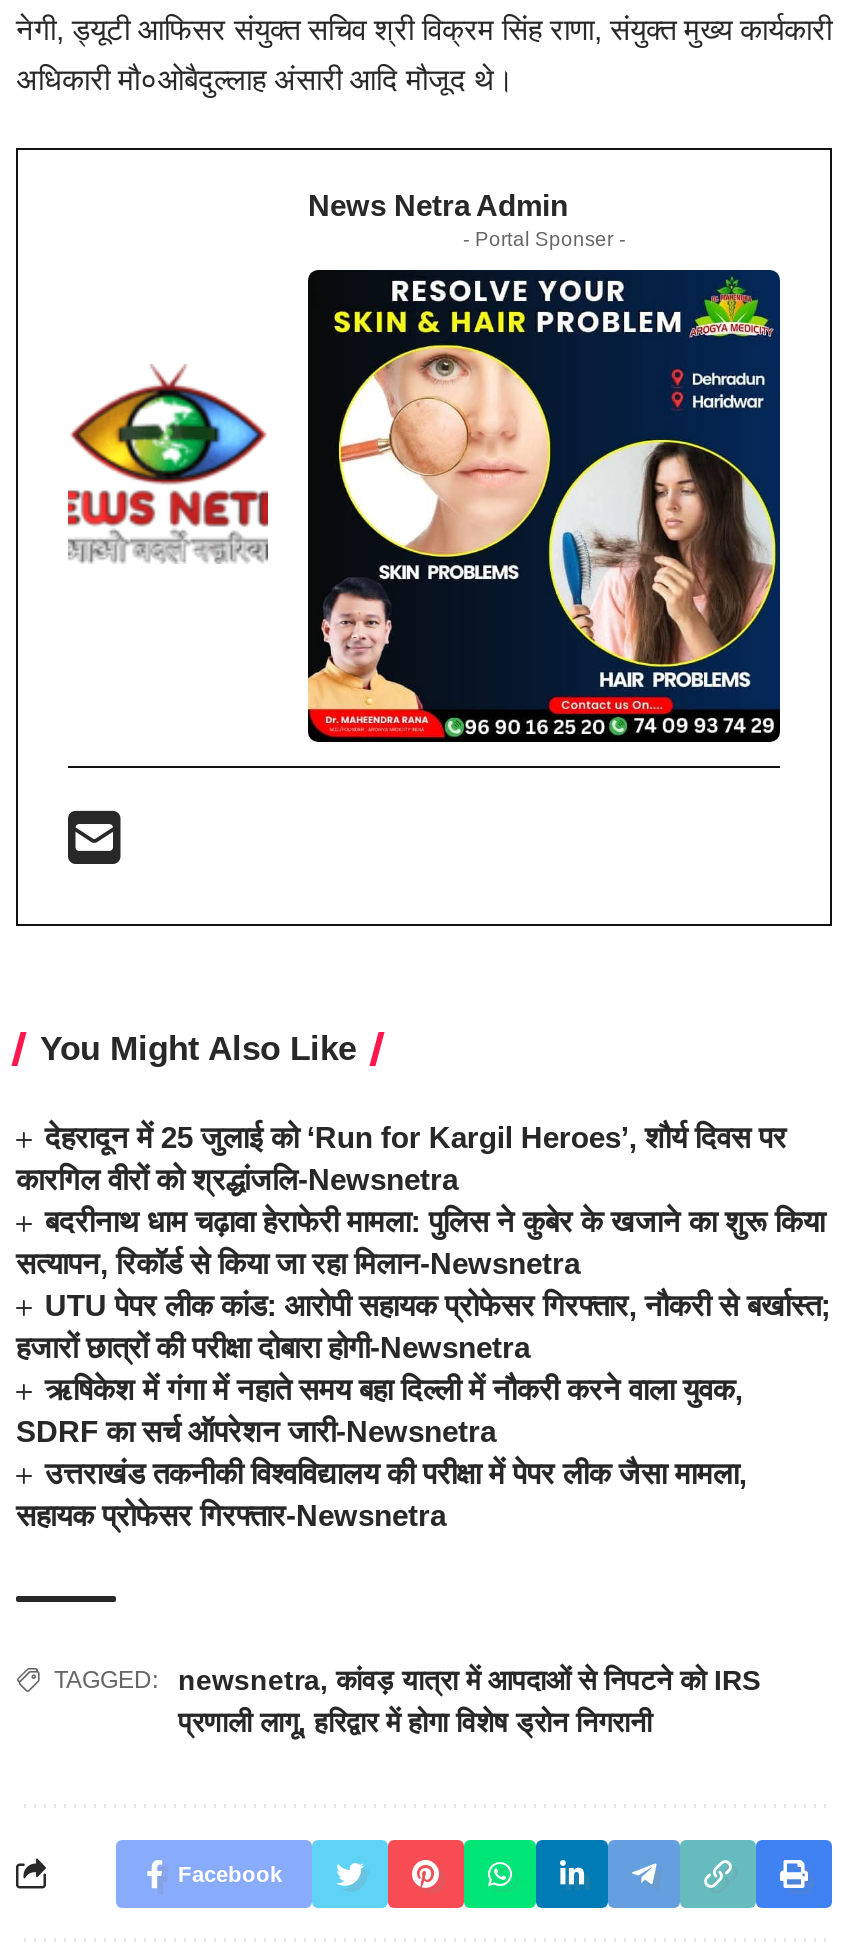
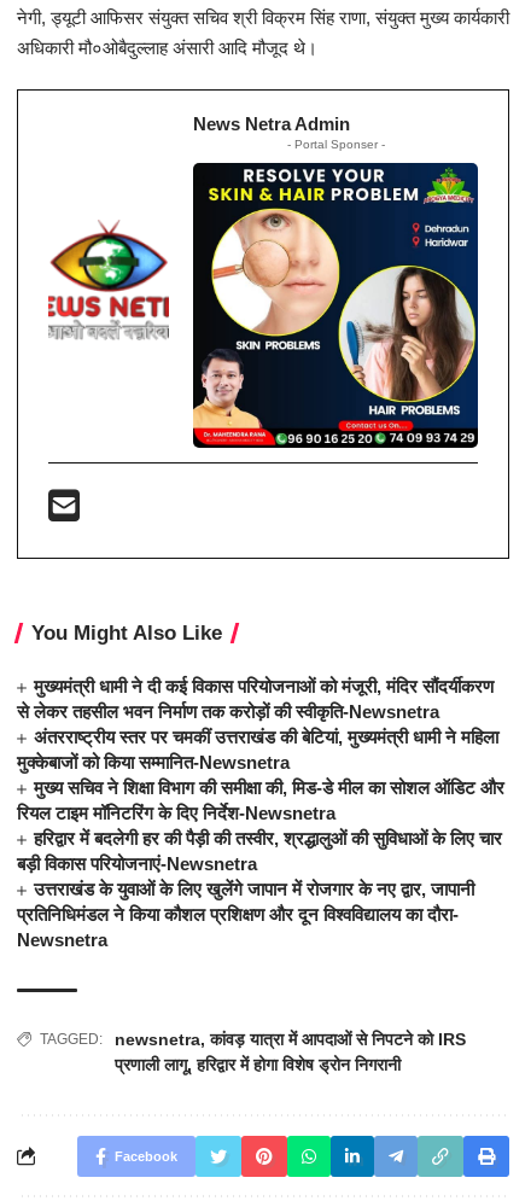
- देहरादून में 25 जुलाई को ‘Run for Kargil Heroes’, शौर्य दिवस पर
- कारगिल वीरों को श्रद्धांजलि-Newsnetra
- बदरीनाथ धाम चढ़ावा हेराफेरी मामला: पुलिस ने कुबेर के खजाने का शुरू किया
- सत्यापन, रिकॉर्ड से किया जा रहा मिलान-Newsnetra
- UTU पेपर लीक कांड: आरोपी सहायक प्रोफेसर गिरफ्तार, नौकरी से बर्खास्त;
- हजारों छात्रों की परीक्षा दोबारा होगी-Newsnetra
- ऋषिकेश में गंगा में नहाते समय बहा दिल्ली में नौकरी करने वाला युवक,
- SDRF का सर्च ऑपरेशन जारी-Newsnetra
- उत्तराखंड तकनीकी विश्वविद्यालय की परीक्षा में पेपर लीक जैसा मामला,
- सहायक प्रोफेसर गिरफ्तार-Newsnetra
+ मुख्यमंत्री धामी ने दी कई विकास परियोजनाओं को मंजूरी, मंदिर सौंदर्यीकरण
+ से लेकर तहसील भवन निर्माण तक करोड़ों की स्वीकृति-Newsnetra
+ अंतरराष्ट्रीय स्तर पर चमकीं उत्तराखंड की बेटियां, मुख्यमंत्री धामी ने महिला
+ मुक्केबाजों को किया सम्मानित-Newsnetra
+ मुख्य सचिव ने शिक्षा विभाग की समीक्षा की, मिड-डे मील का सोशल ऑडिट और
+ रियल टाइम मॉनिटरिंग के दिए निर्देश-Newsnetra
+ हरिद्वार में बदलेगी हर की पैड़ी की तस्वीर, श्रद्धालुओं की सुविधाओं के लिए चार
+ बड़ी विकास परियोजनाएं-Newsnetra
+ उत्तराखंड के युवाओं के लिए खुलेंगे जापान में रोजगार के नए द्वार, जापानी
+ प्रतिनिधिमंडल ने किया कौशल प्रशिक्षण और दून विश्वविद्यालय का दौरा-
+ Newsnetra
